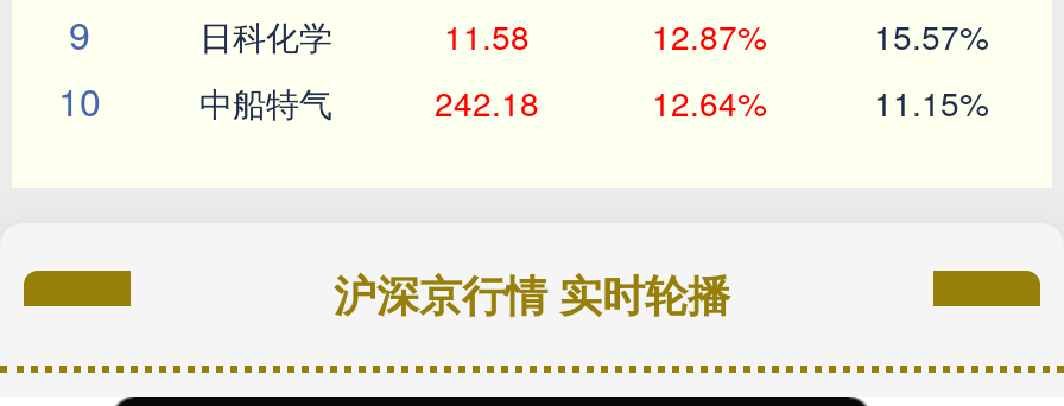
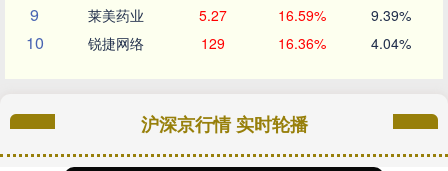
- 日科化学
- 11.58
- 12.87%
- 15.57%
+ 莱美药业
+ 5.27
+ 16.59%
+ 9.39%

- 中船特气
- 242.18
- 12.64%
- 11.15%
+ 锐捷网络
+ 129
+ 16.36%
+ 4.04%
